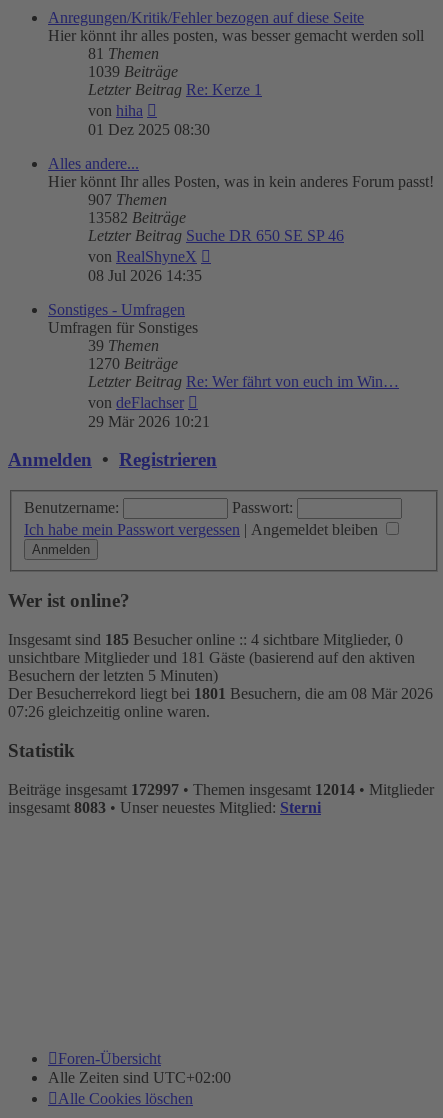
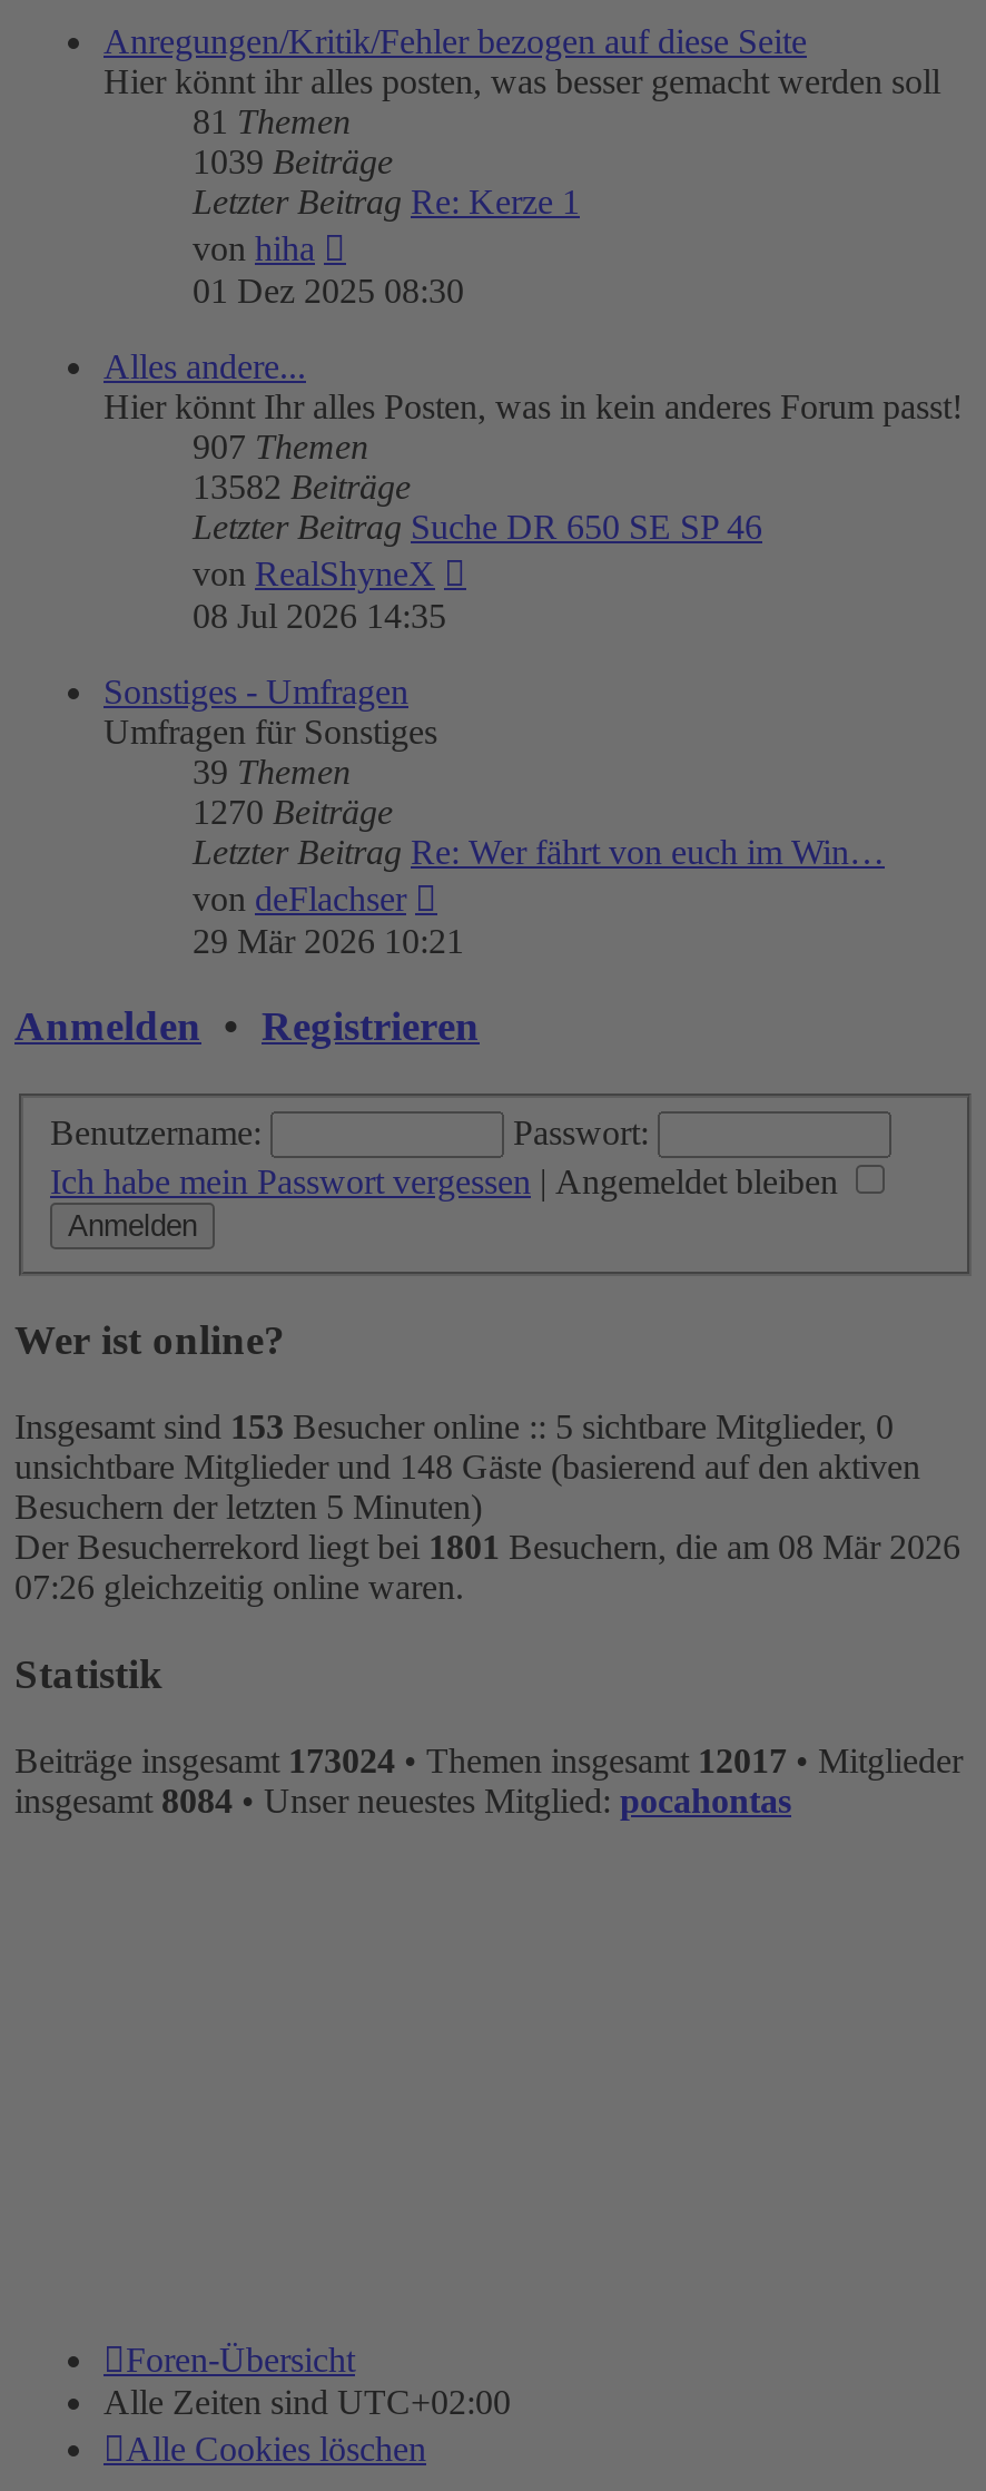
- Insgesamt sind 185 Besucher online :: 4 sichtbare Mitglieder, 0
+ Insgesamt sind 153 Besucher online :: 5 sichtbare Mitglieder, 0

- unsichtbare Mitglieder und 181 Gäste (basierend auf den aktiven
+ unsichtbare Mitglieder und 148 Gäste (basierend auf den aktiven

- Beiträge insgesamt 172997 • Themen insgesamt 12014 • Mitglieder
+ Beiträge insgesamt 173024 • Themen insgesamt 12017 • Mitglieder

- insgesamt 8083 • Unser neuestes Mitglied: Sterni
+ insgesamt 8084 • Unser neuestes Mitglied: pocahontas
